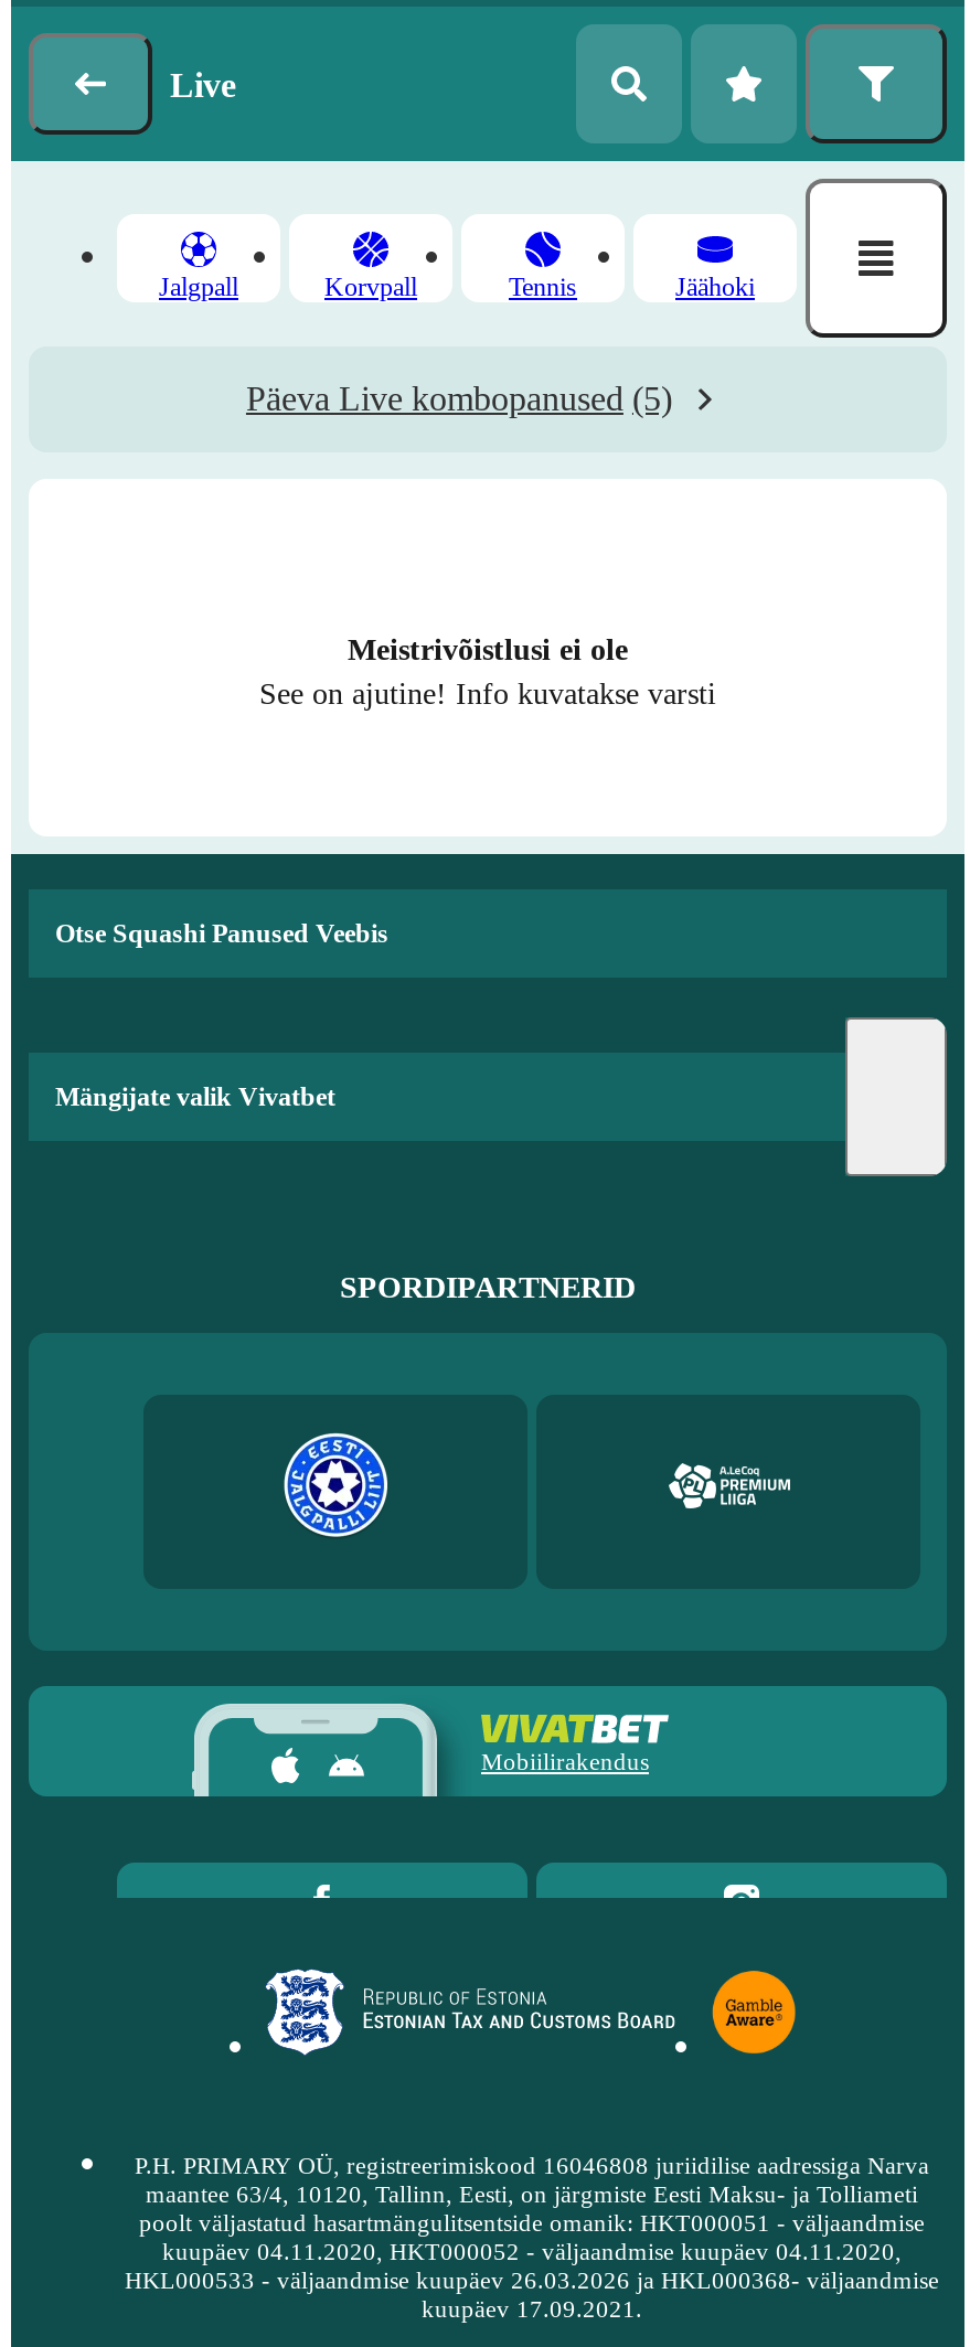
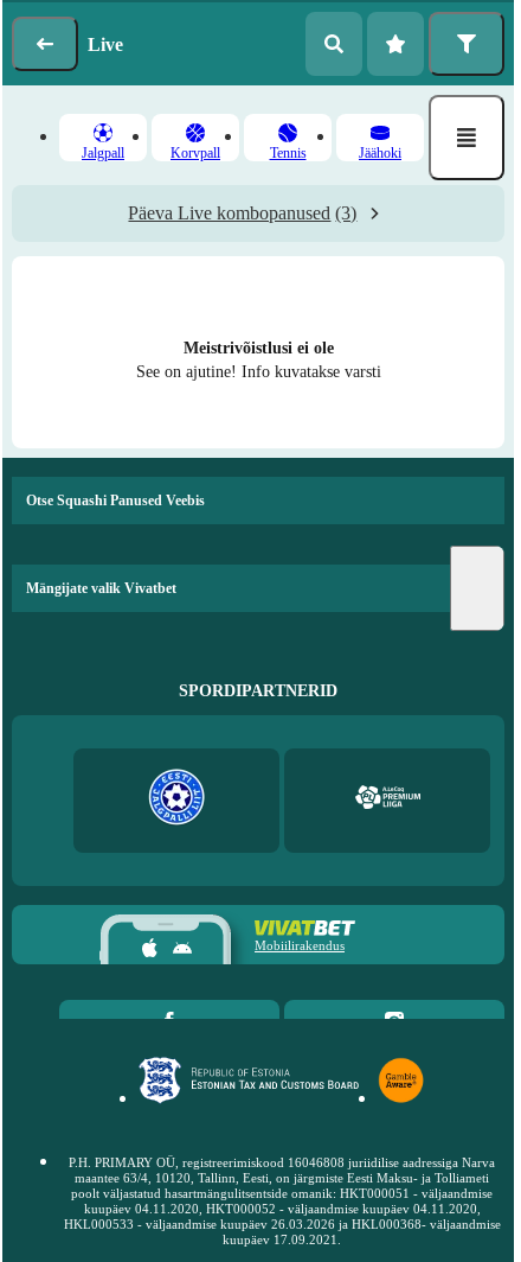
- Päeva Live kombopanused (5)
+ Päeva Live kombopanused (3)
